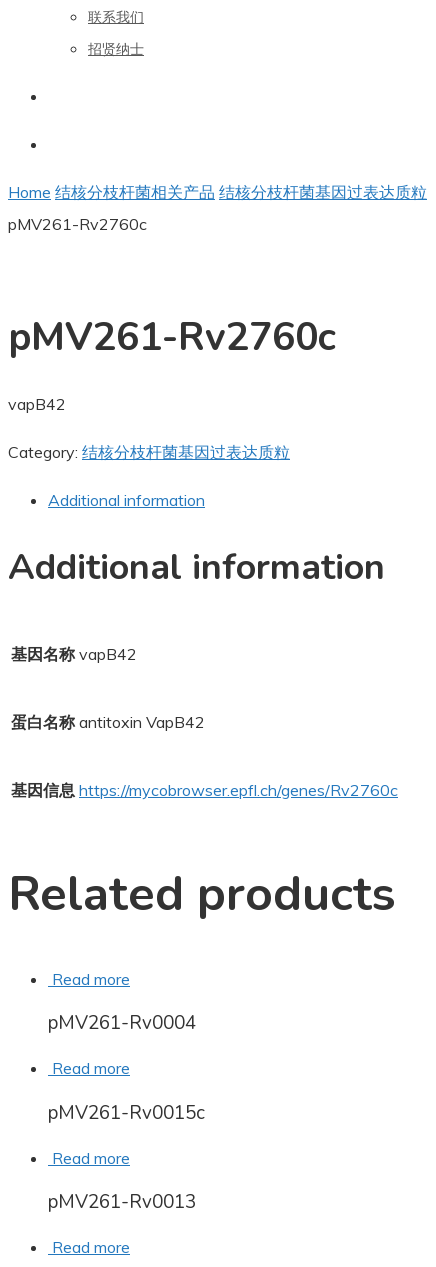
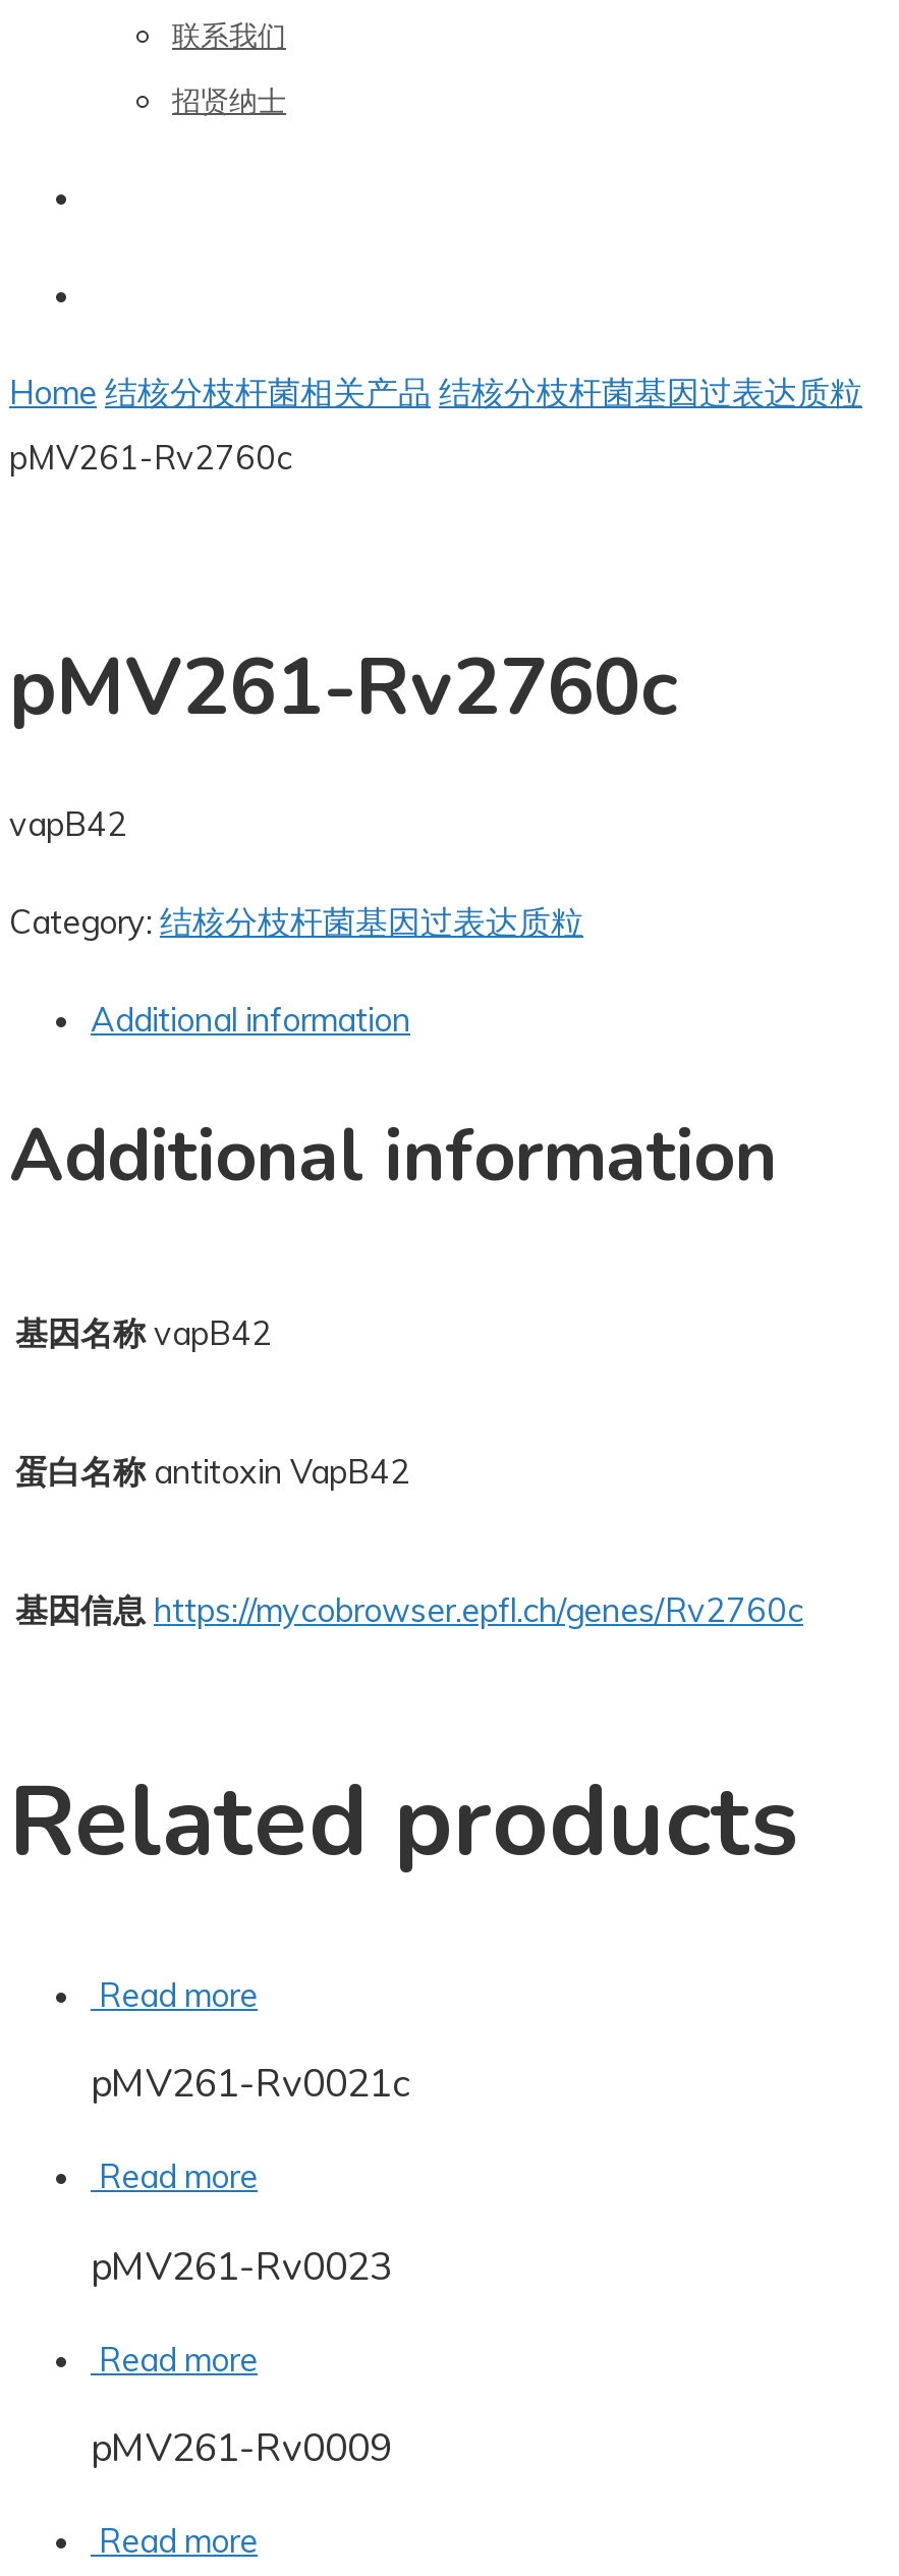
- pMV261-Rv0004
+ pMV261-Rv0021c

- pMV261-Rv0015c
+ pMV261-Rv0023

- pMV261-Rv0013
+ pMV261-Rv0009
